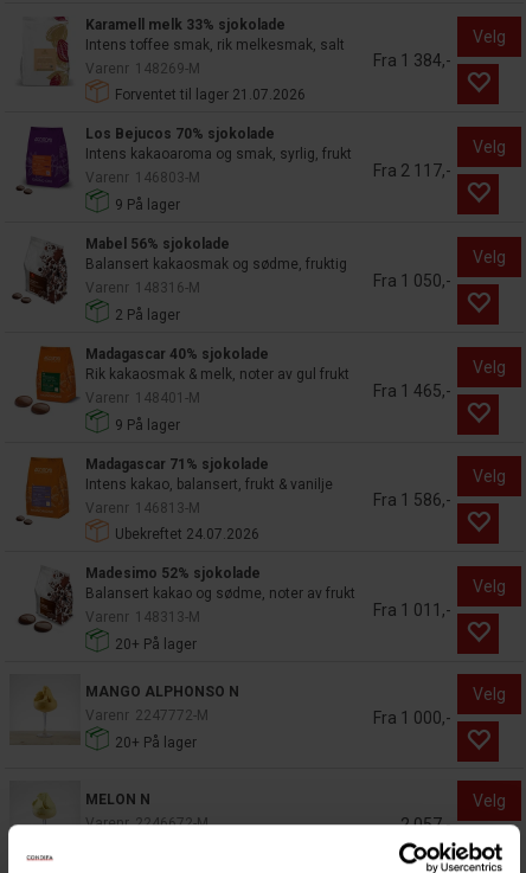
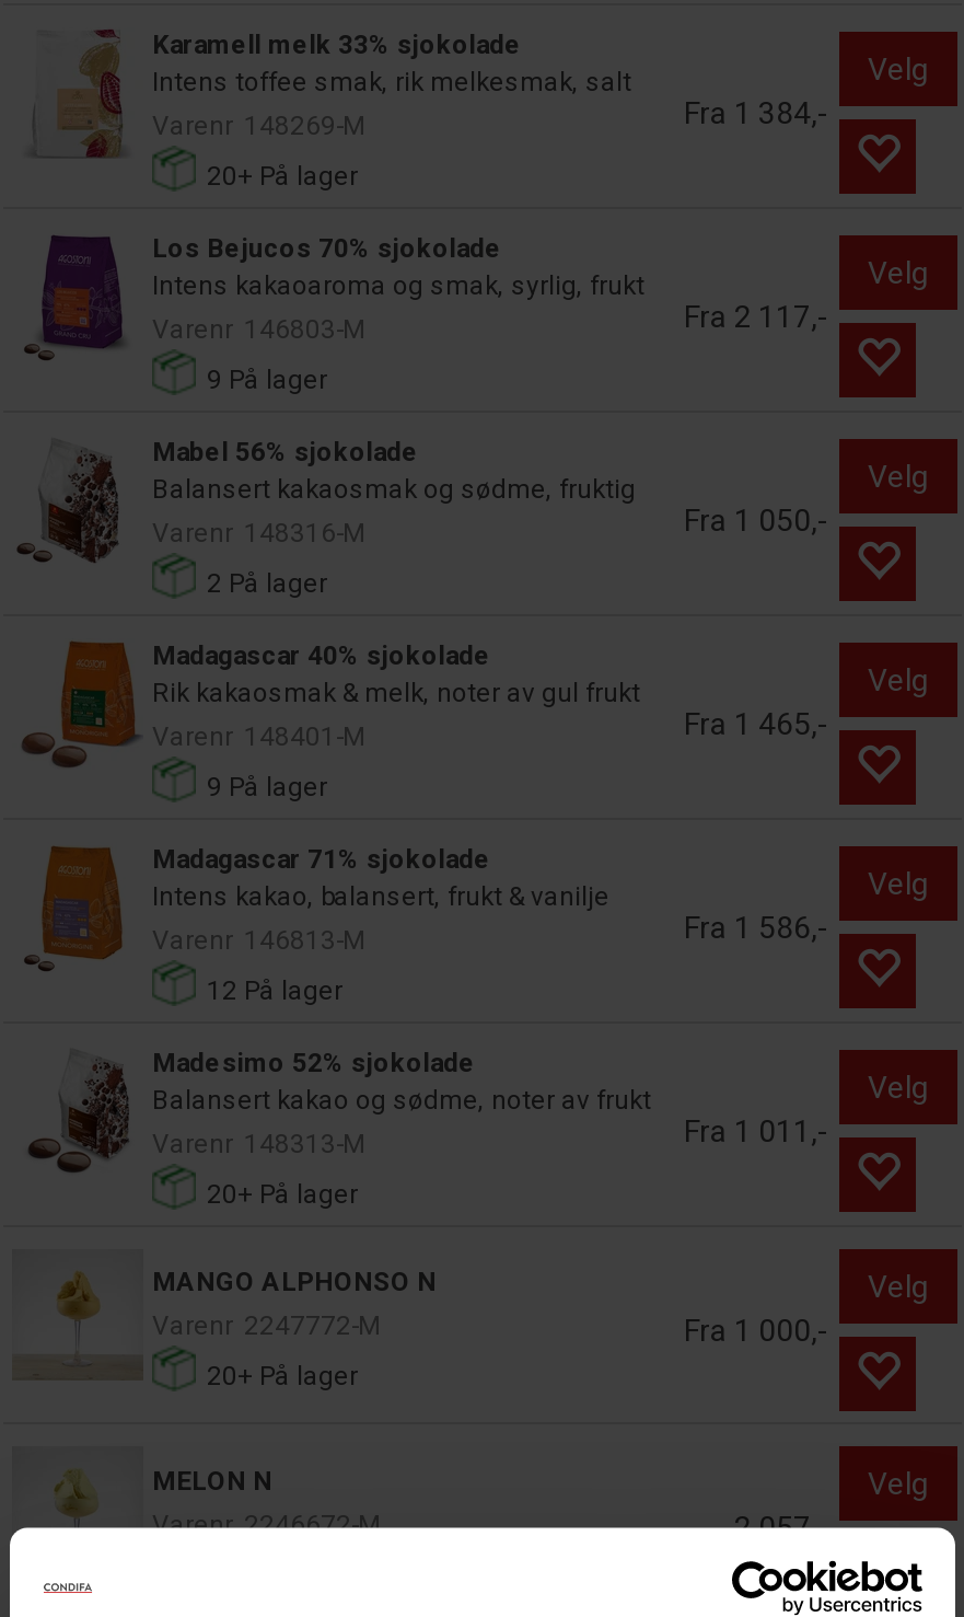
- Forventet til lager 21.07.2026
+ 20+ På lager

- Ubekreftet 24.07.2026
+ 12 På lager
